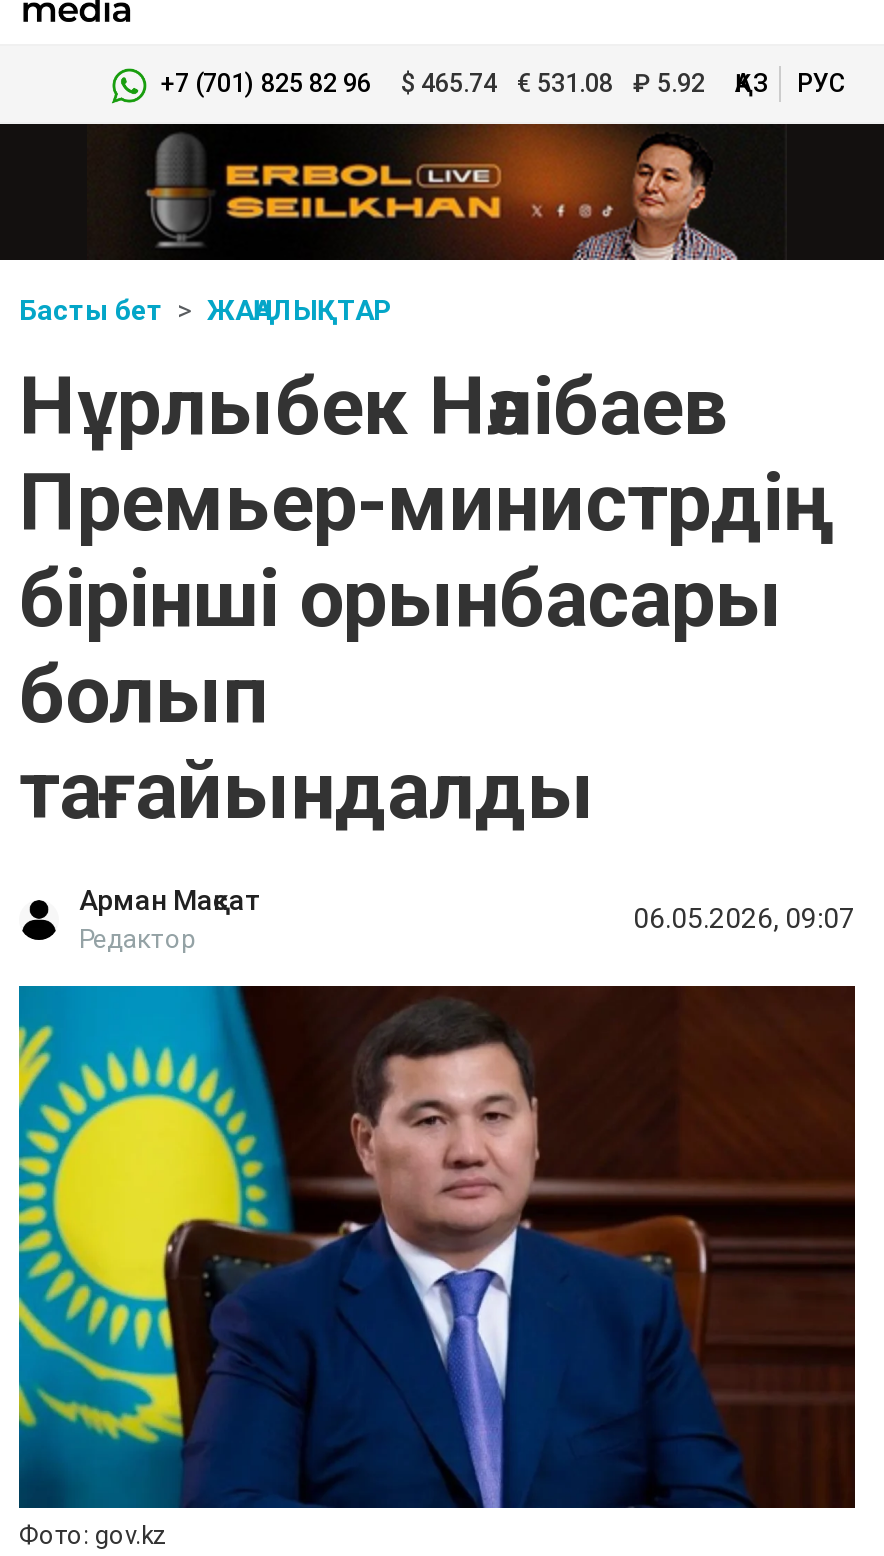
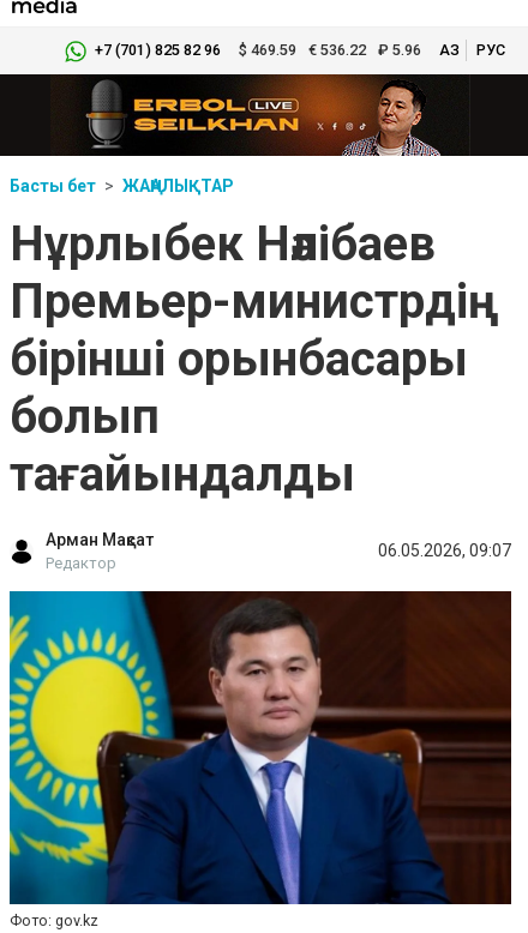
- $465.74
+ $469.59

- €531.08
+ €536.22

- ₽ 5.92
+ ₽ 5.96
